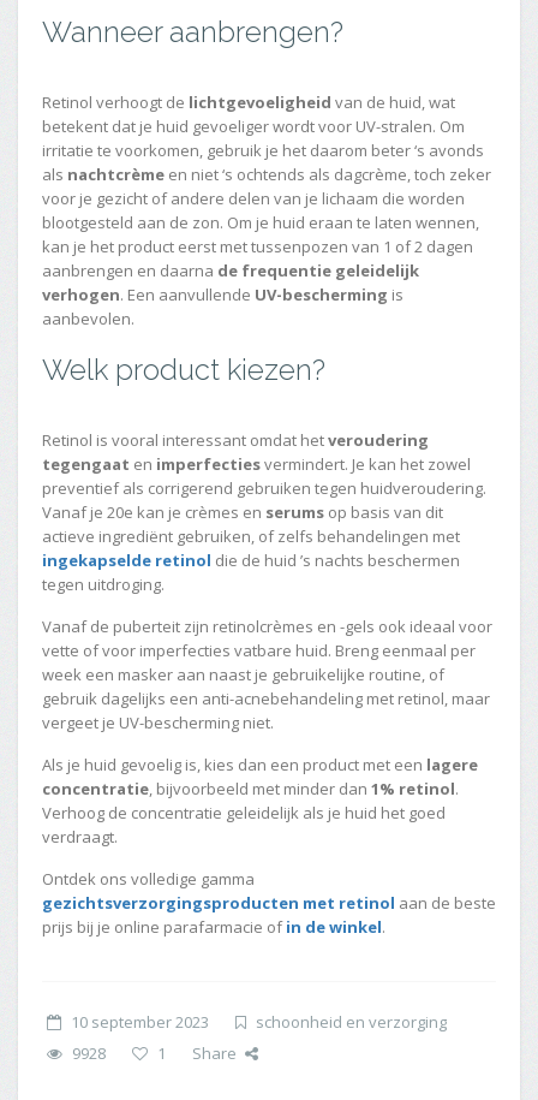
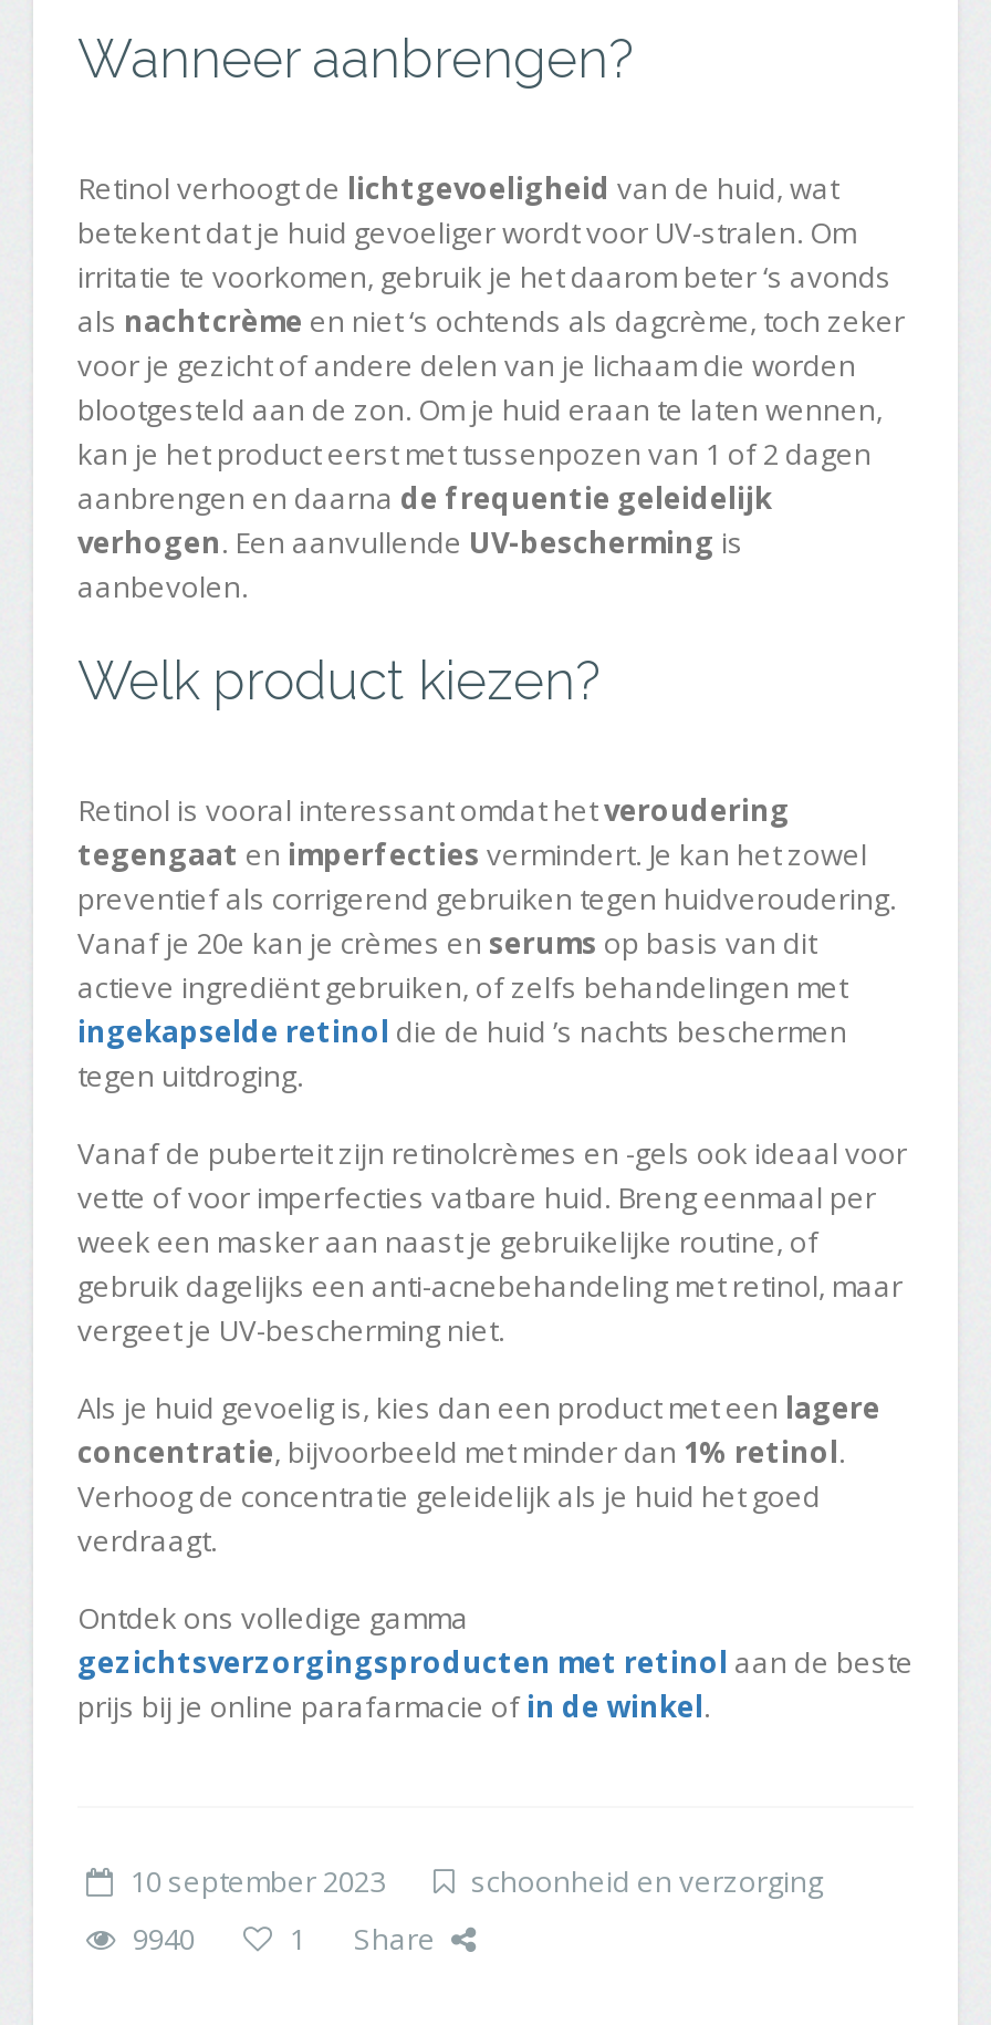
- 9928
+ 9940
